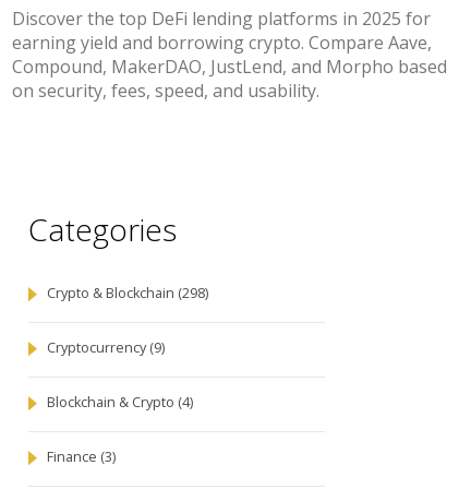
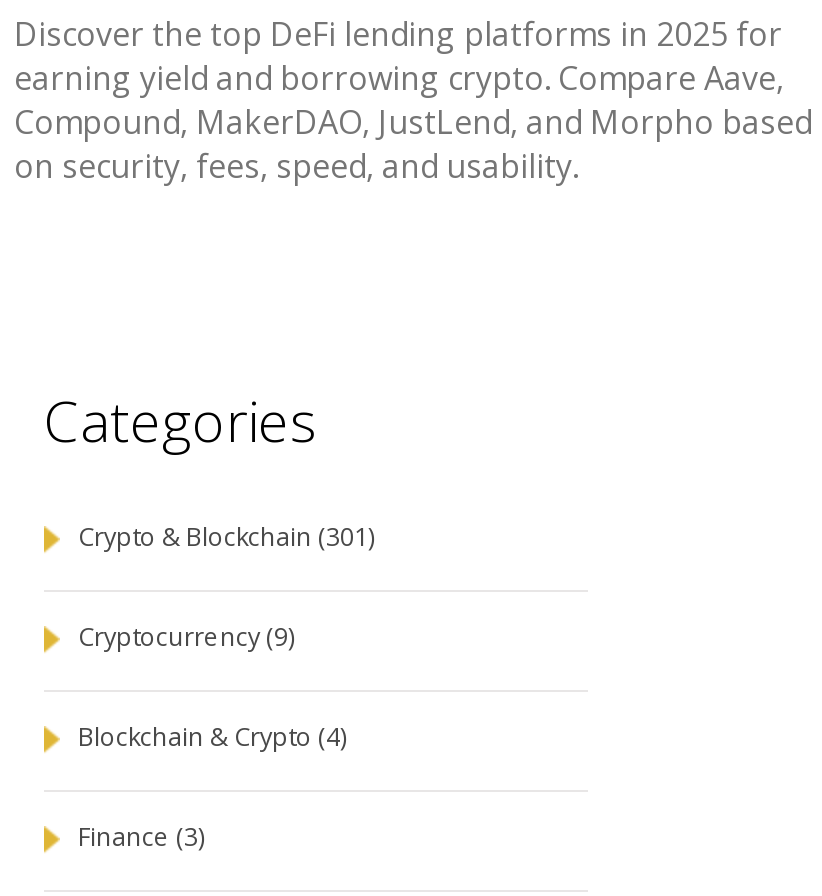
- Crypto & Blockchain (298)
+ Crypto & Blockchain (301)
